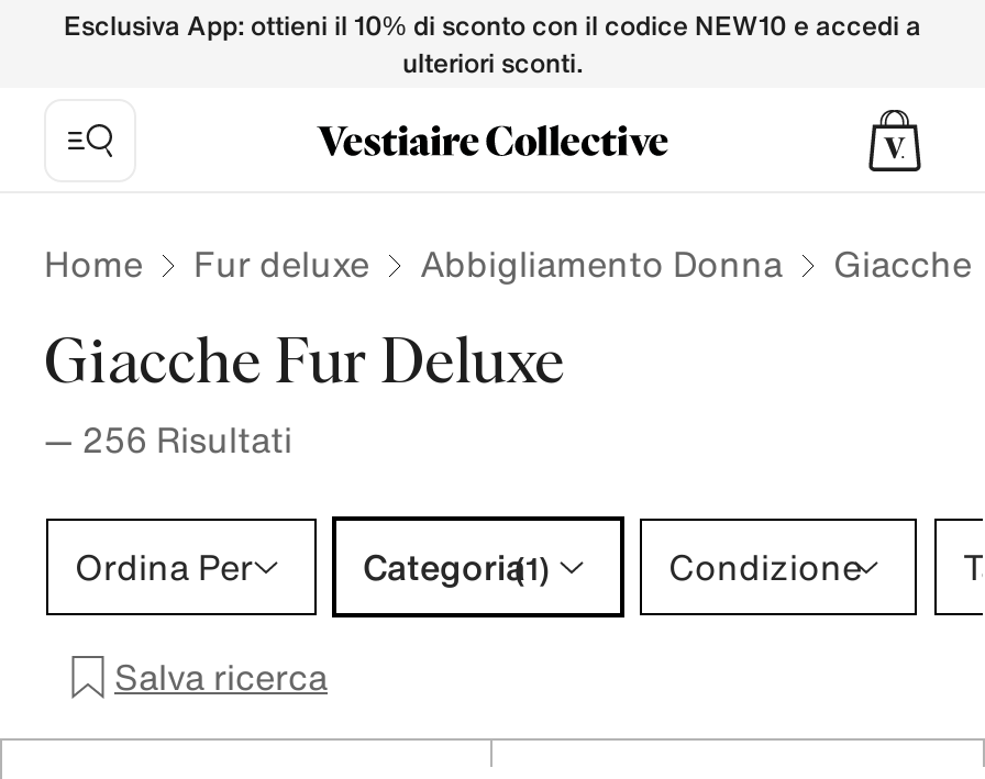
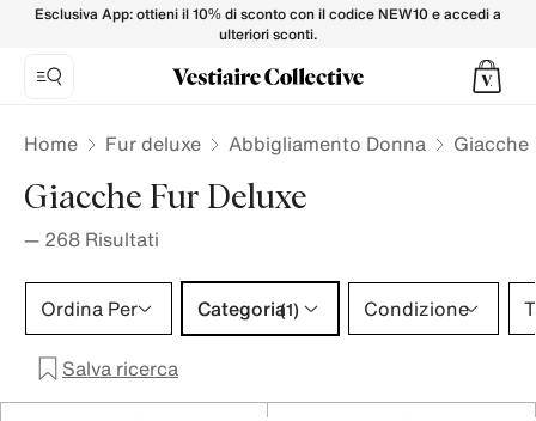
- — 256 Risultati
+ — 268 Risultati
